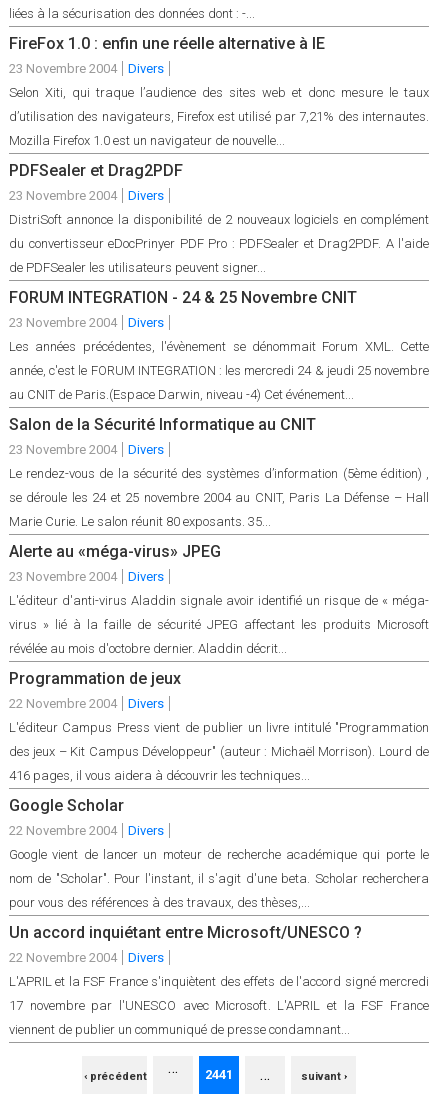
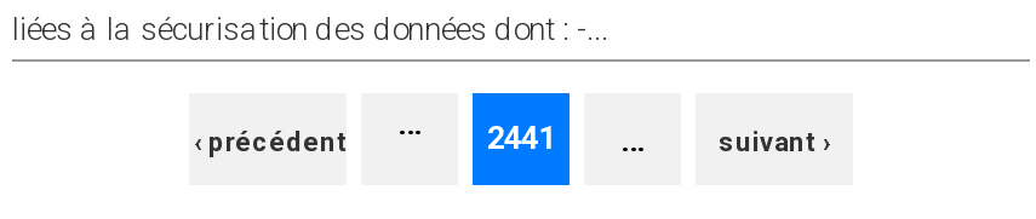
- FireFox 1.0 : enfin une réelle alternative à IE
- 23 Novembre 2004
- Divers
- Selon Xiti, qui traque l’audience des sites web et donc mesure le taux
- d’utilisation des navigateurs, Firefox est utilisé par 7,21% des internautes.
- Mozilla Firefox 1.0 est un navigateur de nouvelle...
- PDFSealer et Drag2PDF
- 23 Novembre 2004
- Divers
- DistriSoft annonce la disponibilité de 2 nouveaux logiciels en complément
- du convertisseur eDocPrinyer PDF Pro : PDFSealer et Drag2PDF. A l'aide
- de PDFSealer les utilisateurs peuvent signer...
- FORUM INTEGRATION - 24 & 25 Novembre CNIT
- 23 Novembre 2004
- Divers
- Les années précédentes, l'évènement se dénommait Forum XML. Cette
- année, c'est le FORUM INTEGRATION : les mercredi 24 & jeudi 25 novembre
- au CNIT de Paris.(Espace Darwin, niveau -4) Cet événement...
- Salon de la Sécurité Informatique au CNIT
- 23 Novembre 2004
- Divers
- Le rendez-vous de la sécurité des systèmes d’information (5ème édition) ,
- se déroule les 24 et 25 novembre 2004 au CNIT, Paris La Défense – Hall
- Marie Curie. Le salon réunit 80 exposants. 35...
- Alerte au «méga-virus» JPEG
- 23 Novembre 2004
- Divers
- L'éditeur d'anti-virus Aladdin signale avoir identifié un risque de « méga-
- virus » lié à la faille de sécurité JPEG affectant les produits Microsoft
- révélée au mois d'octobre dernier. Aladdin décrit...
- Programmation de jeux
- 22 Novembre 2004
- Divers
- L'éditeur Campus Press vient de publier un livre intitulé "Programmation
- des jeux – Kit Campus Développeur" (auteur : Michaël Morrison). Lourd de
- 416 pages, il vous aidera à découvrir les techniques...
- Google Scholar
- 22 Novembre 2004
- Divers
- Google vient de lancer un moteur de recherche académique qui porte le
- nom de "Scholar". Pour l'instant, il s'agit d'une beta. Scholar recherchera
- pour vous des références à des travaux, des thèses,...
- Un accord inquiétant entre Microsoft/UNESCO ?
- 22 Novembre 2004
- Divers
- L'APRIL et la FSF France s'inquiètent des effets de l'accord signé mercredi
- 17 novembre par l'UNESCO avec Microsoft. L'APRIL et la FSF France
- viennent de publier un communiqué de presse condamnant...
